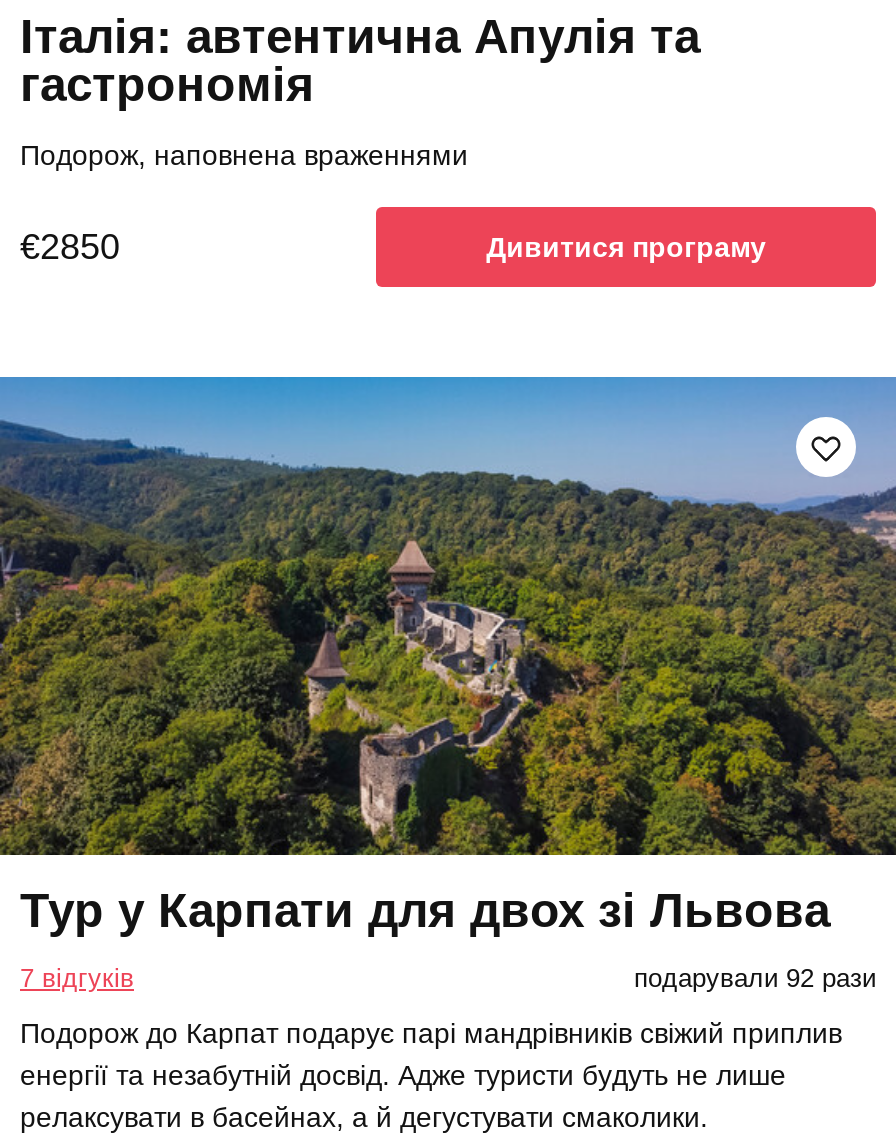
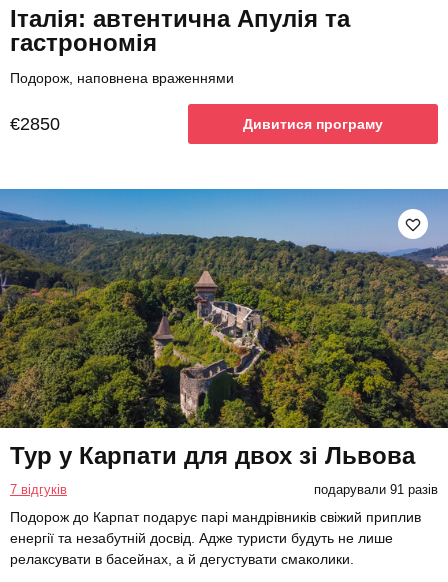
- подарували 92 рази
+ подарували 91 разів
